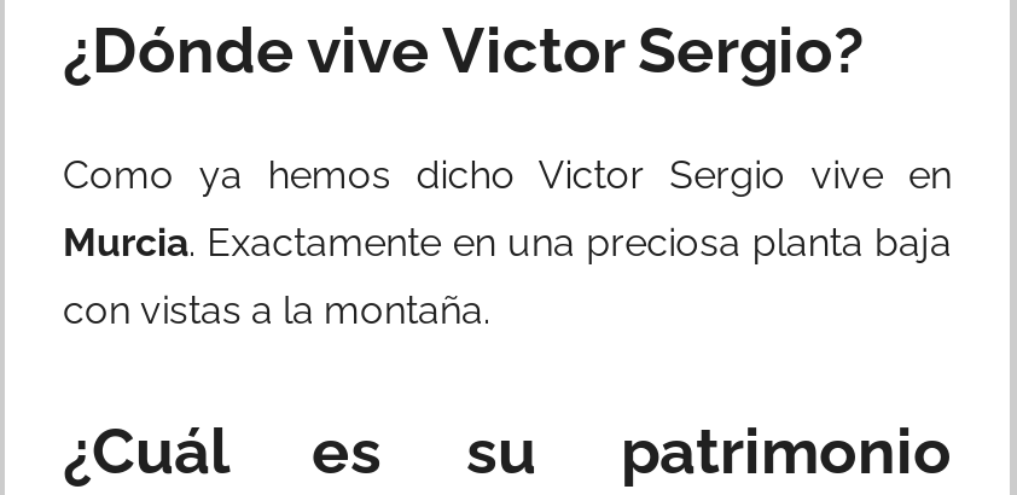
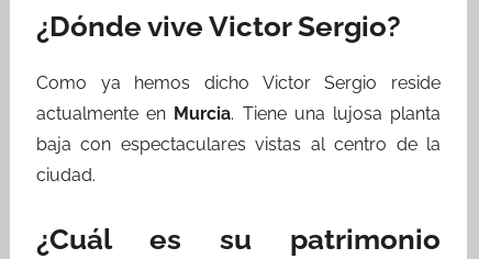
- Como ya hemos dicho Victor Sergio vive en
- Murcia. Exactamente en una preciosa planta baja
- con vistas a la montaña.
+ Como ya hemos dicho Victor Sergio reside
+ actualmente en Murcia. Tiene una lujosa planta
+ baja con espectaculares vistas al centro de la
+ ciudad.
